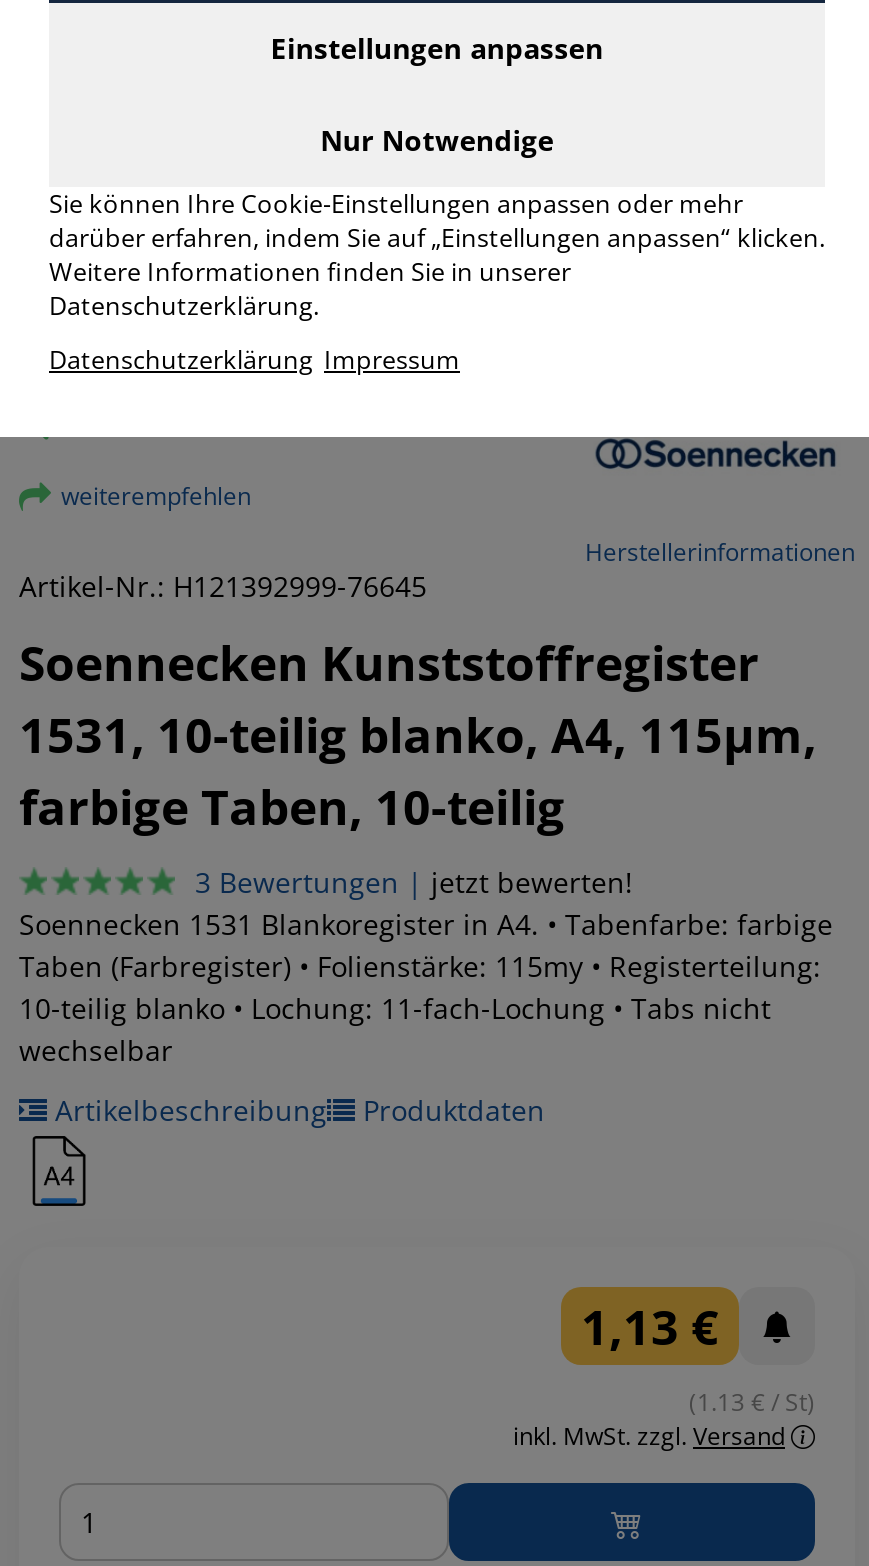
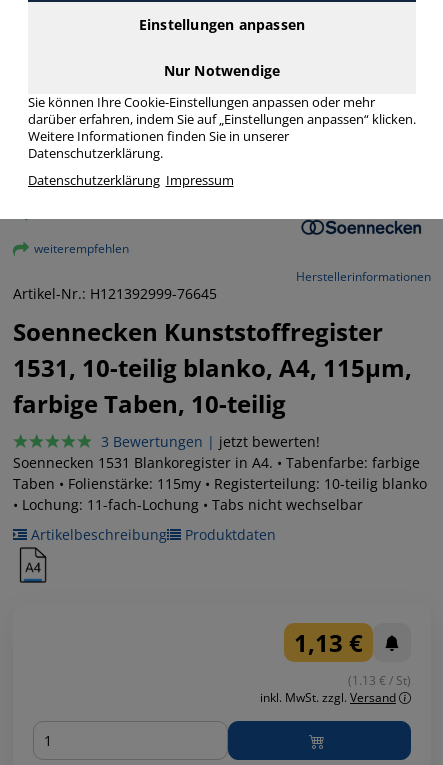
- Taben (Farbregister) • Folienstärke: 115my • Registerteilung:
- 10-teilig blanko • Lochung: 11-fach-Lochung • Tabs nicht
- wechselbar
+ Taben • Folienstärke: 115my • Registerteilung: 10-teilig blanko
+ • Lochung: 11-fach-Lochung • Tabs nicht wechselbar
